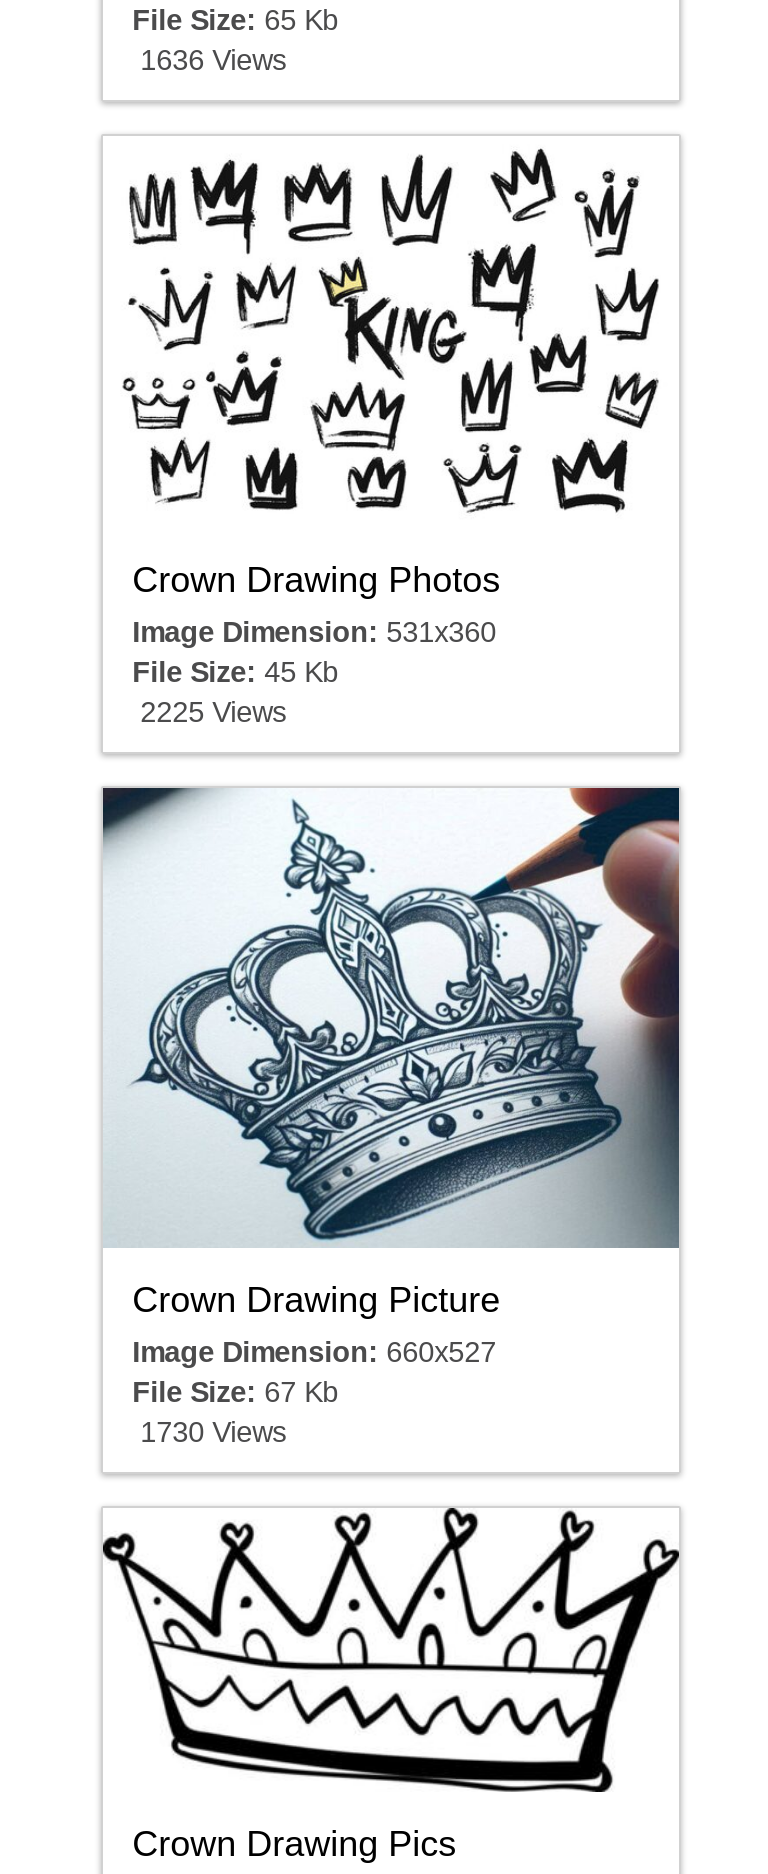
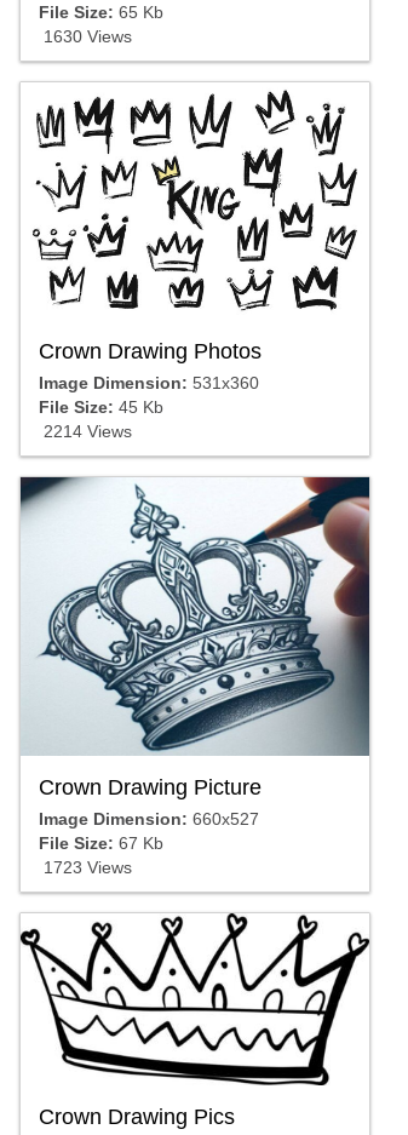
- 1636 Views
+ 1630 Views

- 2225 Views
+ 2214 Views

- 1730 Views
+ 1723 Views
